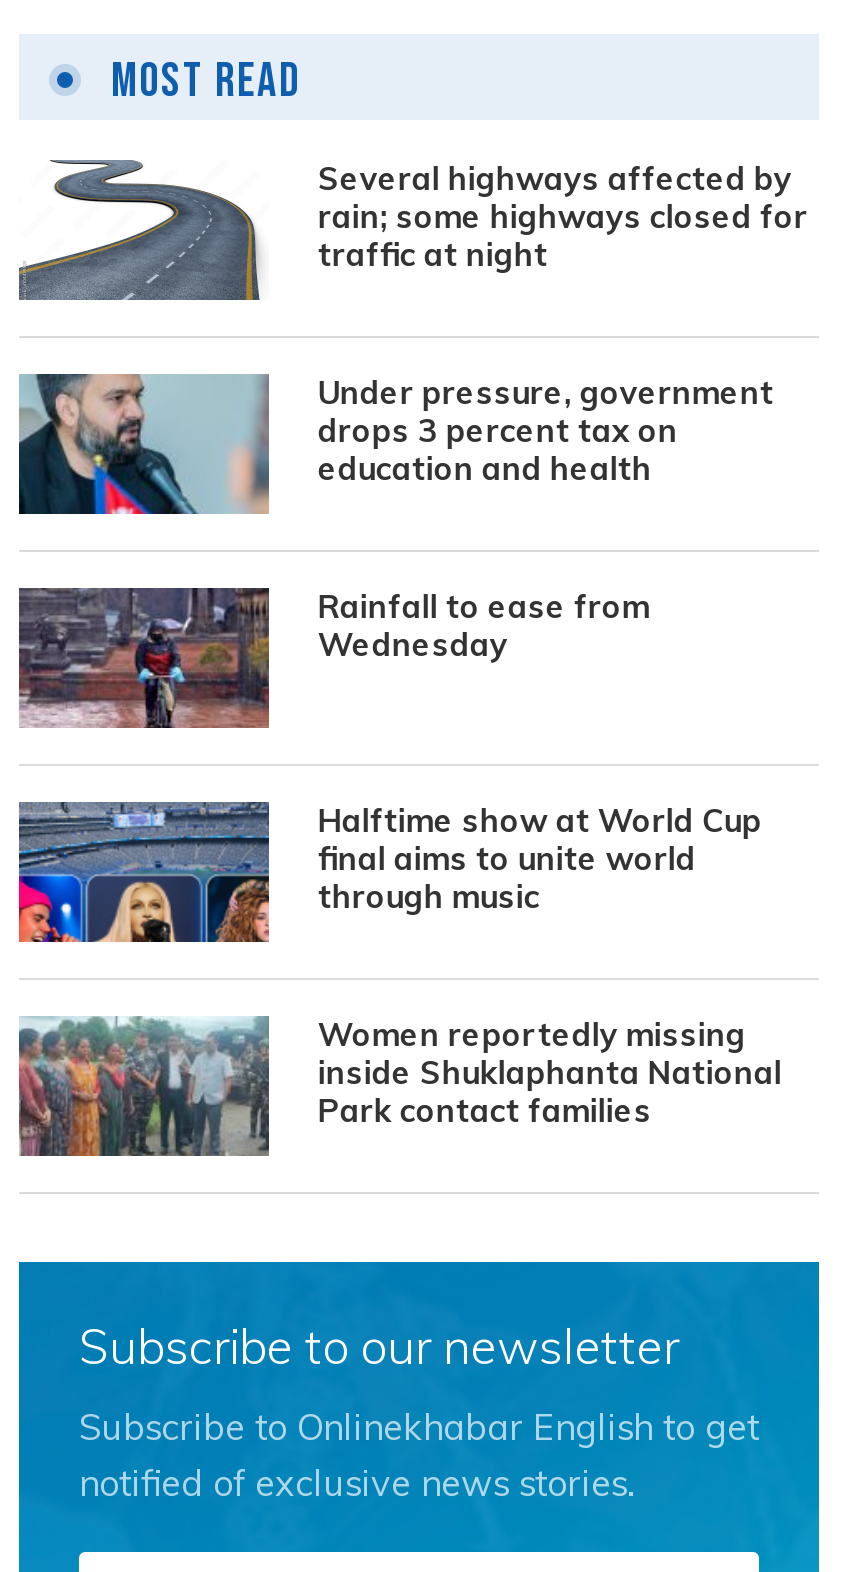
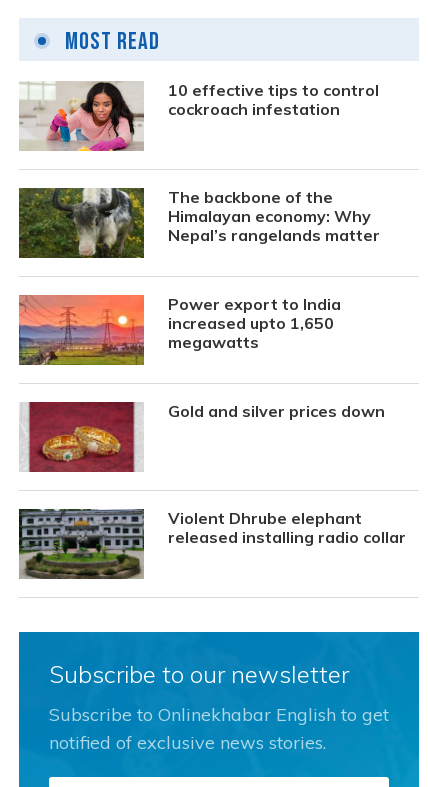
- [image]
- Several highways affected by
- rain; some highways closed for
- traffic at night
+ [image]
+ 10 effective tips to control
+ cockroach infestation

- [image]
- Under pressure, government
- drops 3 percent tax on
- education and health
+ [image]
+ The backbone of the
+ Himalayan economy: Why
+ Nepal’s rangelands matter

- [image]
- Rainfall to ease from
- Wednesday
+ [image]
+ Power export to India
+ increased upto 1,650
+ megawatts

- [image]
- Halftime show at World Cup
- final aims to unite world
- through music
+ [image]
+ Gold and silver prices down

- [image]
- Women reportedly missing
- inside Shuklaphanta National
- Park contact families
+ [image]
+ Violent Dhrube elephant
+ released installing radio collar
